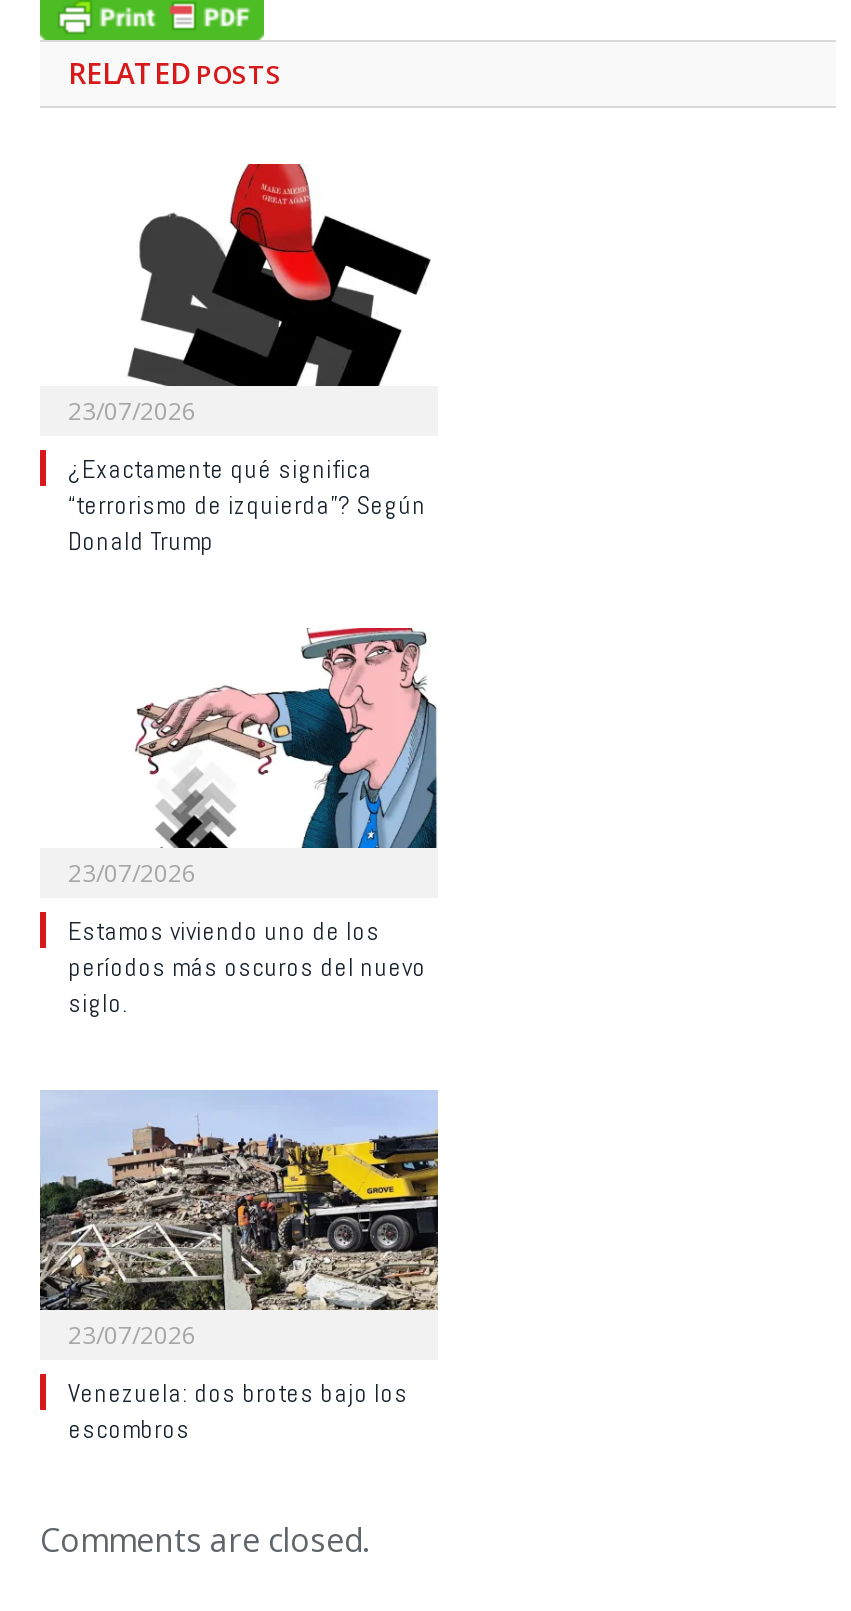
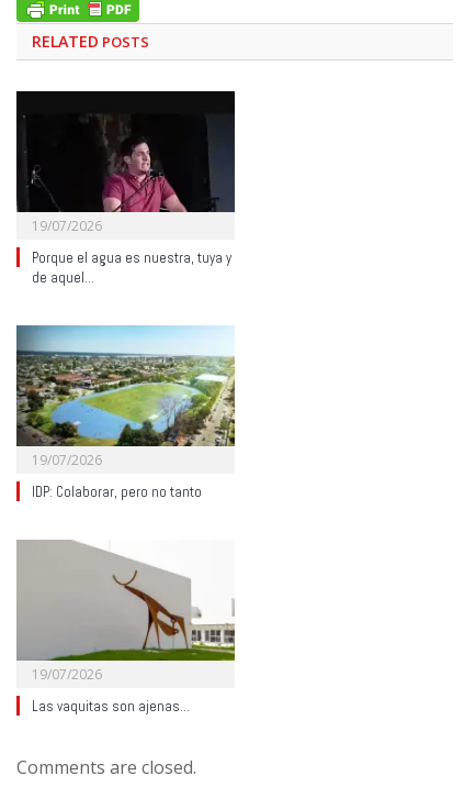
- [image]
- 23/07/2026
+ [image]
+ 19/07/2026

- ¿Exactamente qué significa
- “terrorismo de izquierda”? Según
- Donald Trump
+ Porque el agua es nuestra, tuya y
+ de aquel…

- [image]
- 23/07/2026
+ [image]
+ 19/07/2026

- Estamos viviendo uno de los
- períodos más oscuros del nuevo
- siglo.
+ IDP: Colaborar, pero no tanto

- [image]
- 23/07/2026
+ [image]
+ 19/07/2026

- Venezuela: dos brotes bajo los
- escombros
+ Las vaquitas son ajenas…
